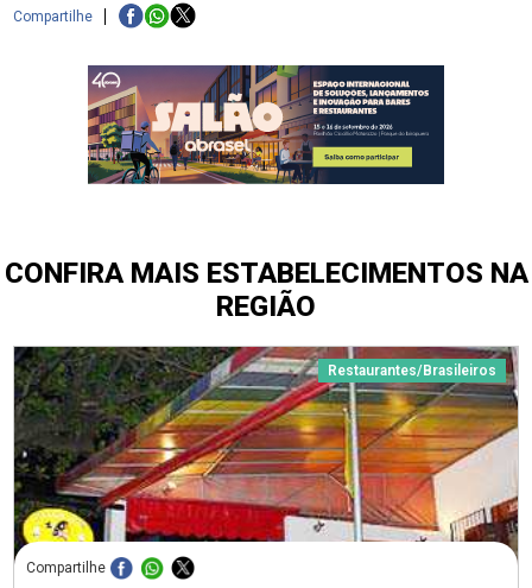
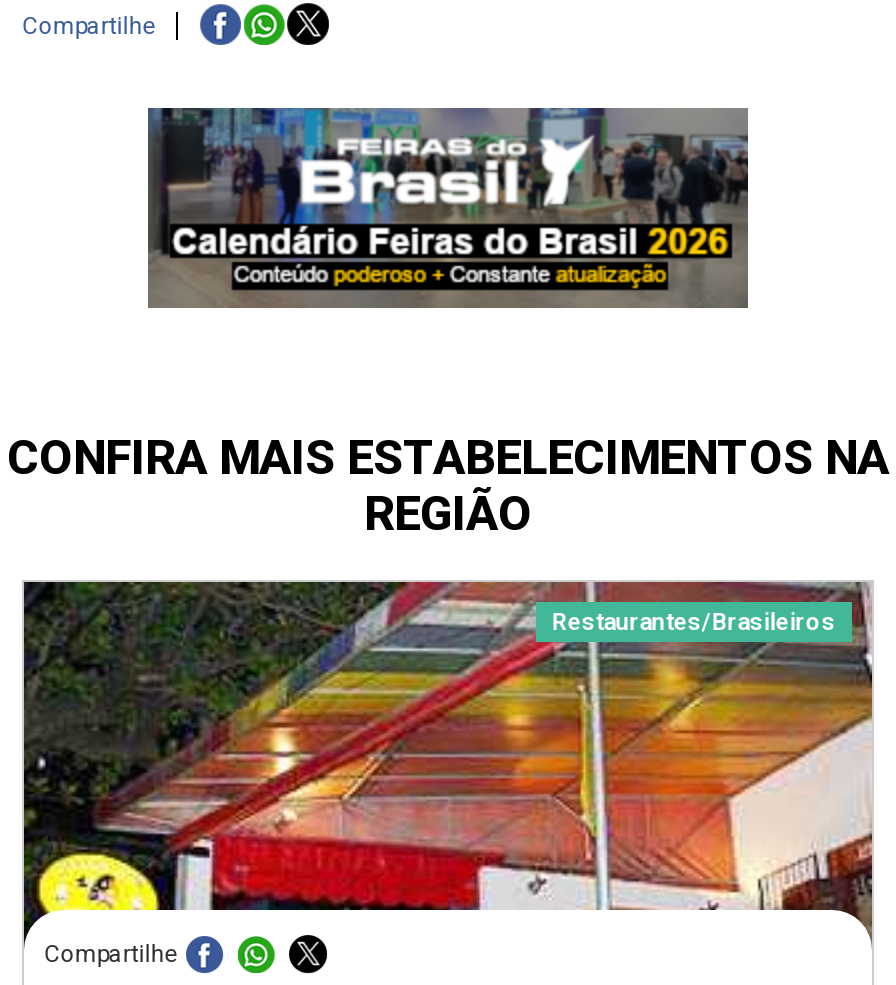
- [image]
+ [image]
